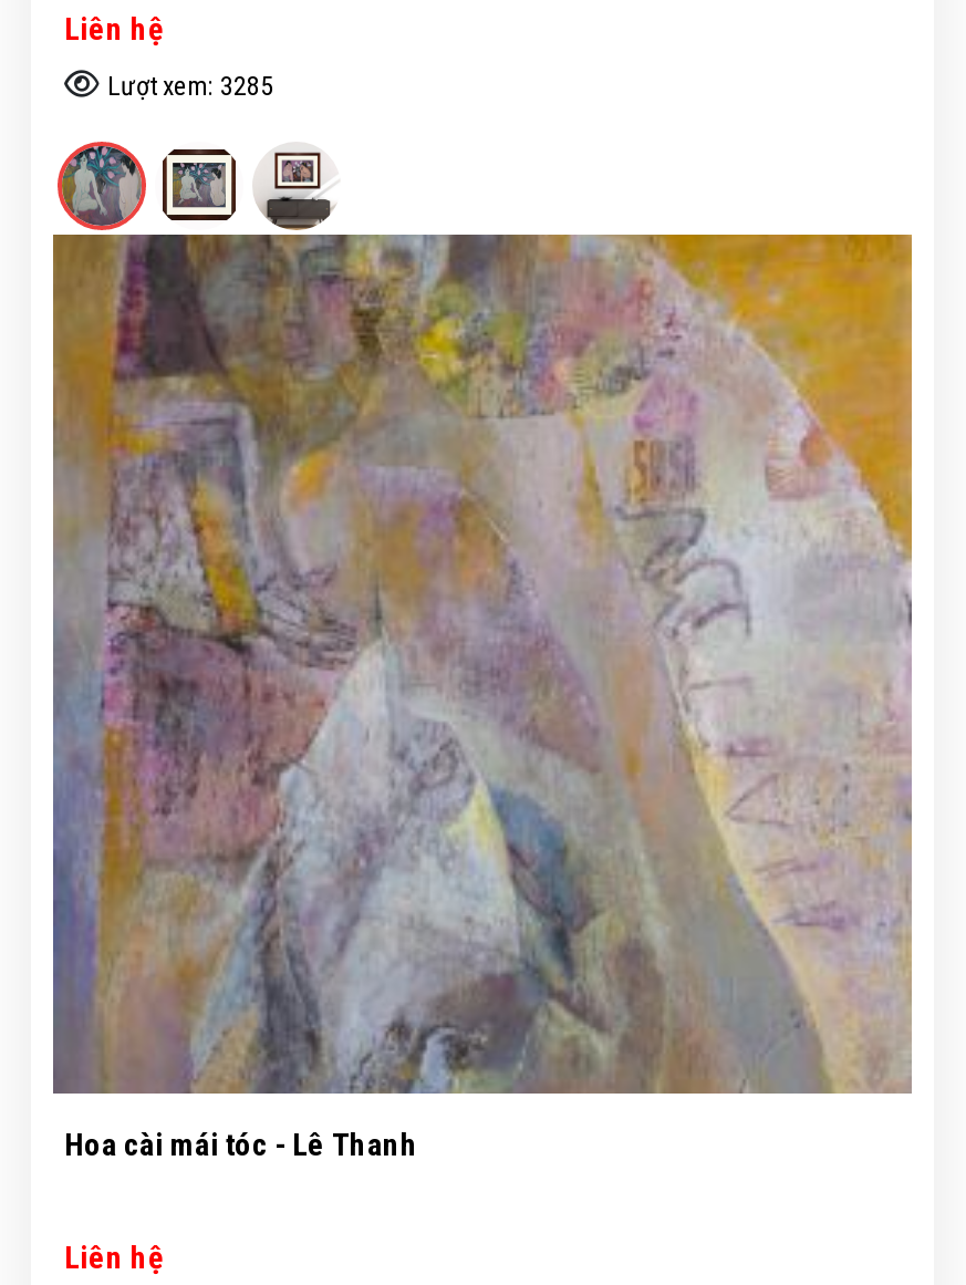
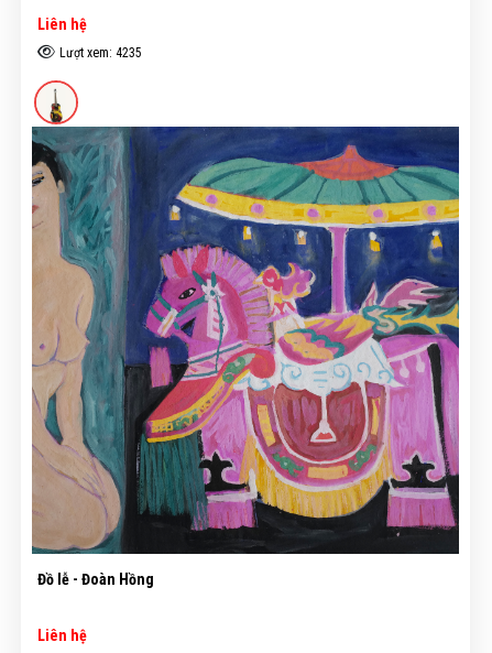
- Lượt xem: 3285
+ Lượt xem: 4235

- [image]
- Hoa cài mái tóc - Lê Thanh
+ [image]
+ Đồ lễ - Đoàn Hồng
